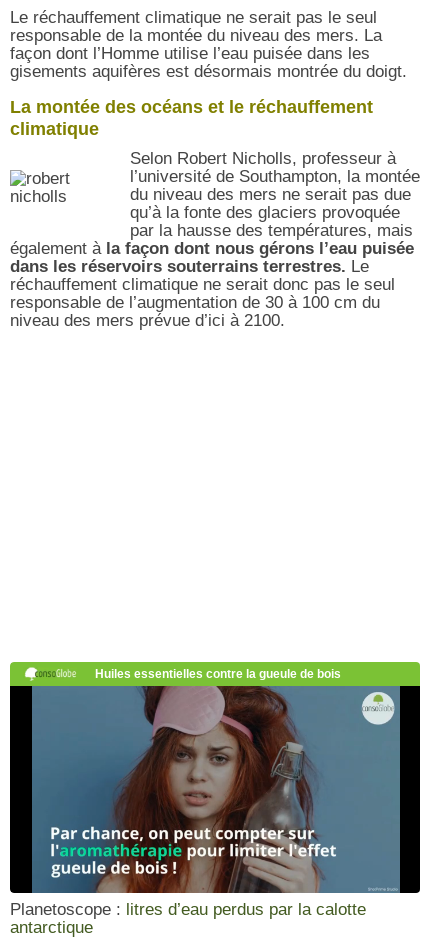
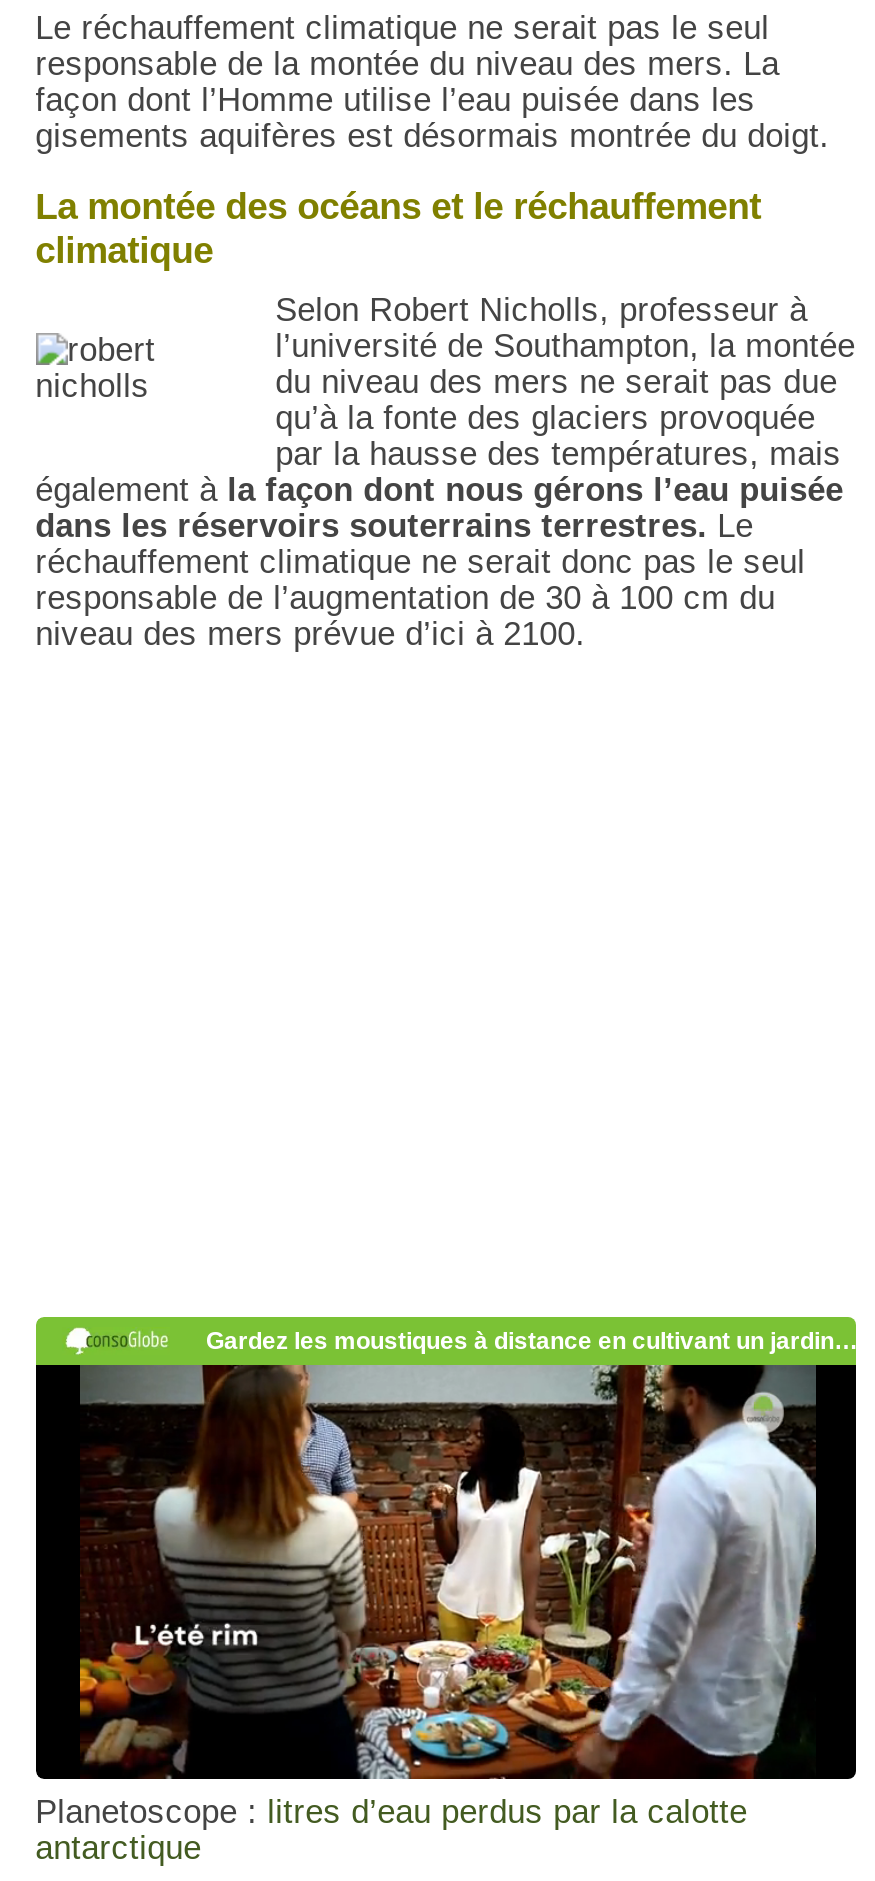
- [image]
+ [image]
